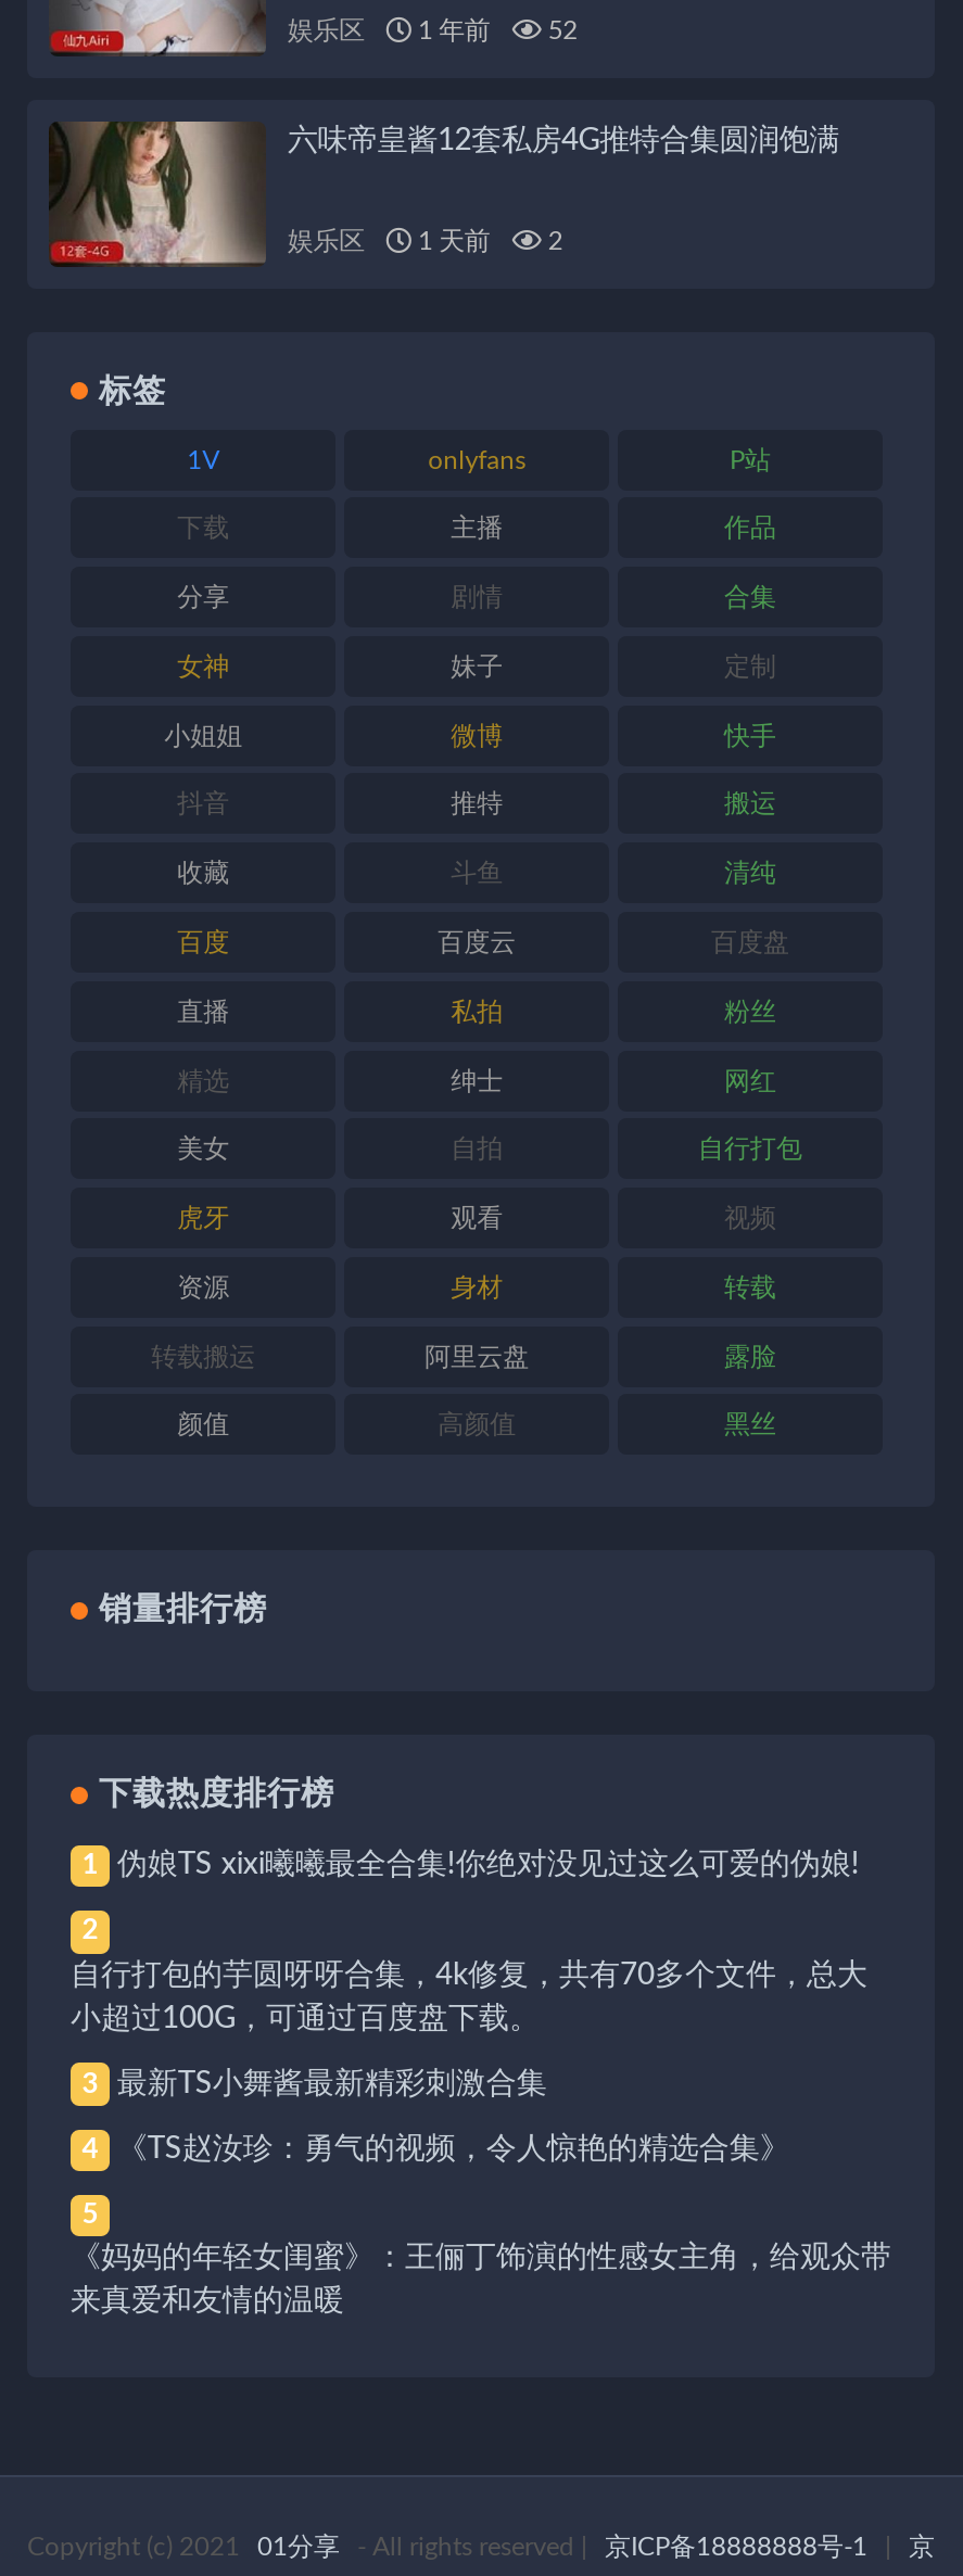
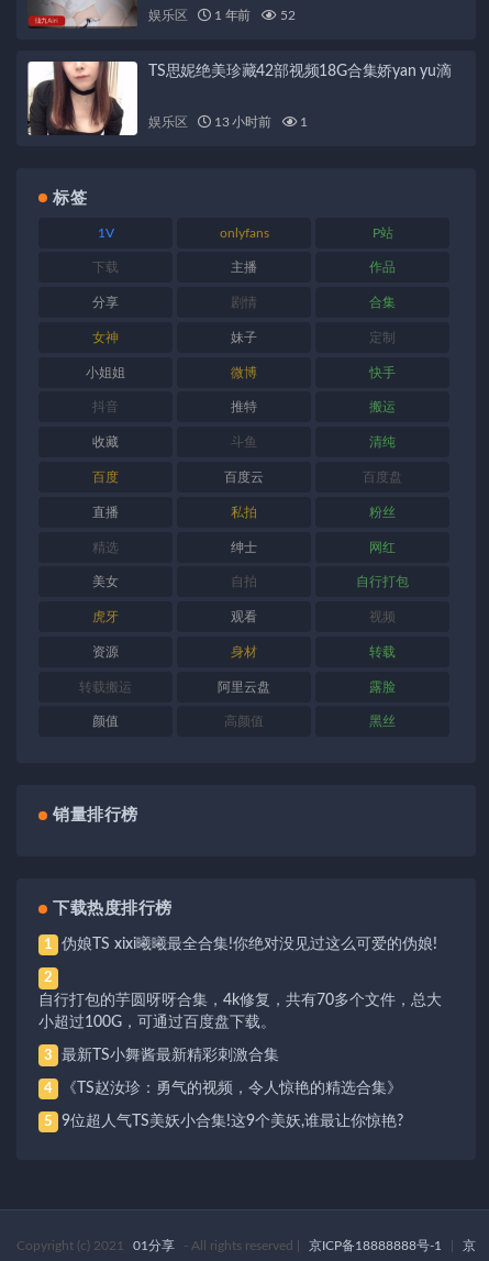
- [image]
- 六味帝皇酱12套私房4G推特合集圆润饱满
+ [image]
+ TS思妮绝美珍藏42部视频18G合集娇yan yu滴

- 1 天前
- 2
+ 13 小时前
+ 1

- 《妈妈的年轻女闺蜜》：王俪丁饰演的性感女主角，给观众带
- 来真爱和友情的温暖
+ 9位超人气TS美妖小合集!这9个美妖,谁最让你惊艳?
